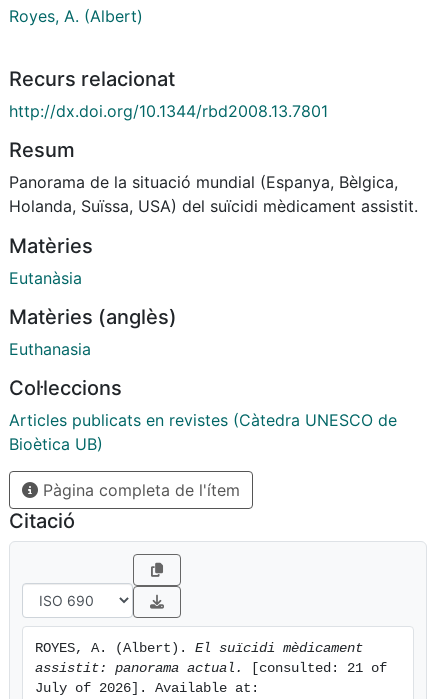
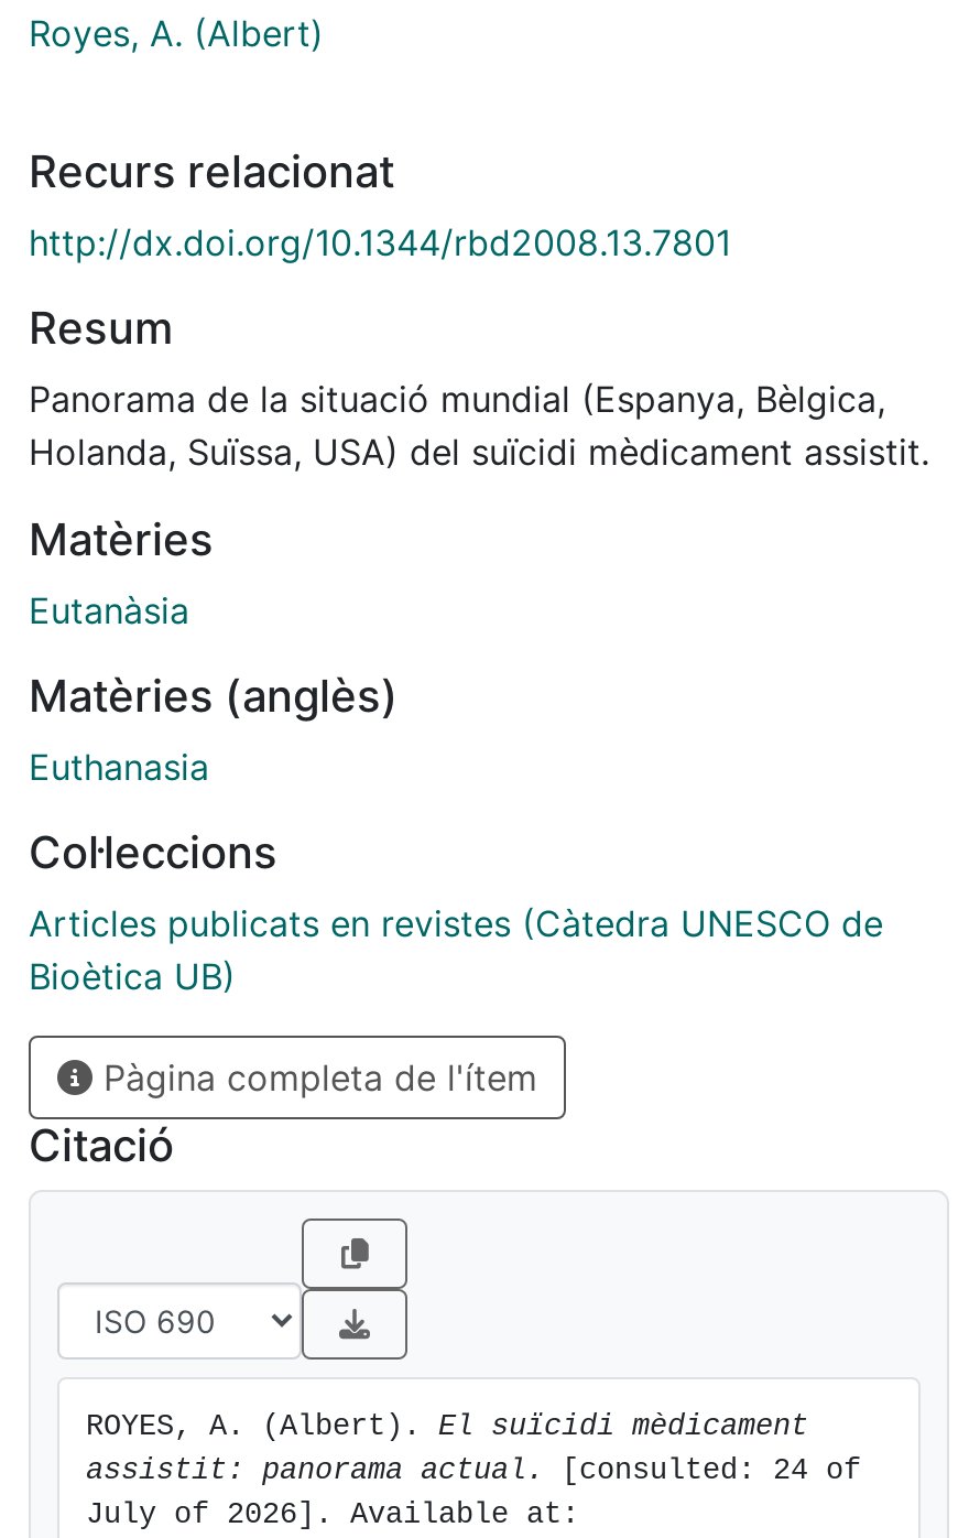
- assistit: panorama actual. [consulted: 21 of
+ assistit: panorama actual. [consulted: 24 of
